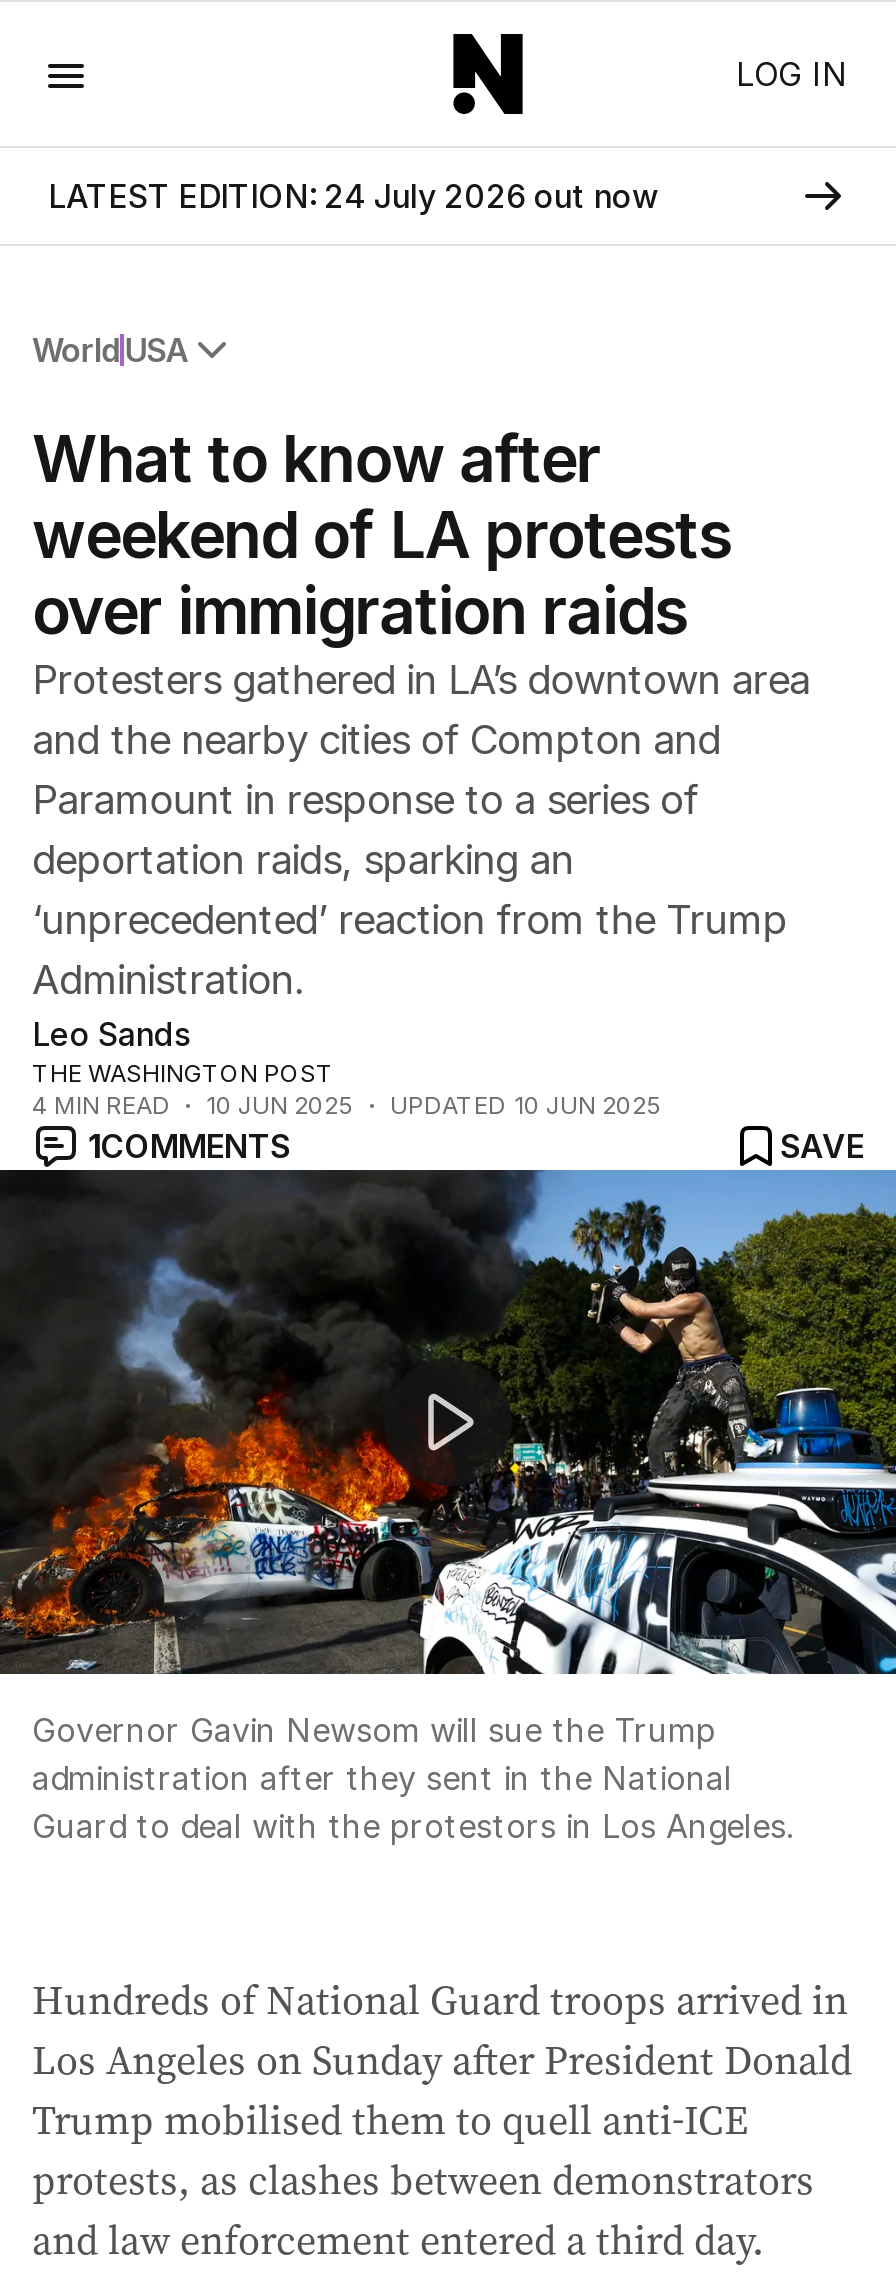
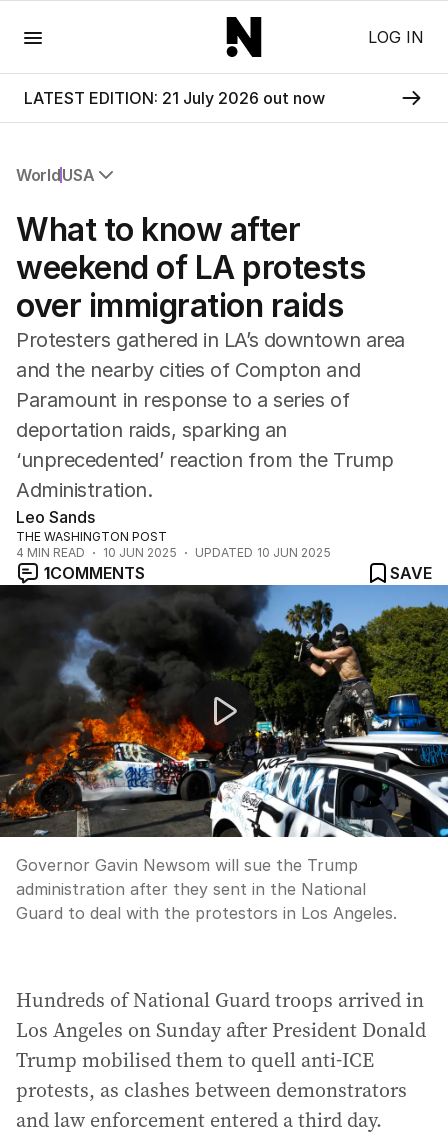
- LATEST EDITION: 24 July 2026 out now
+ LATEST EDITION: 21 July 2026 out now
